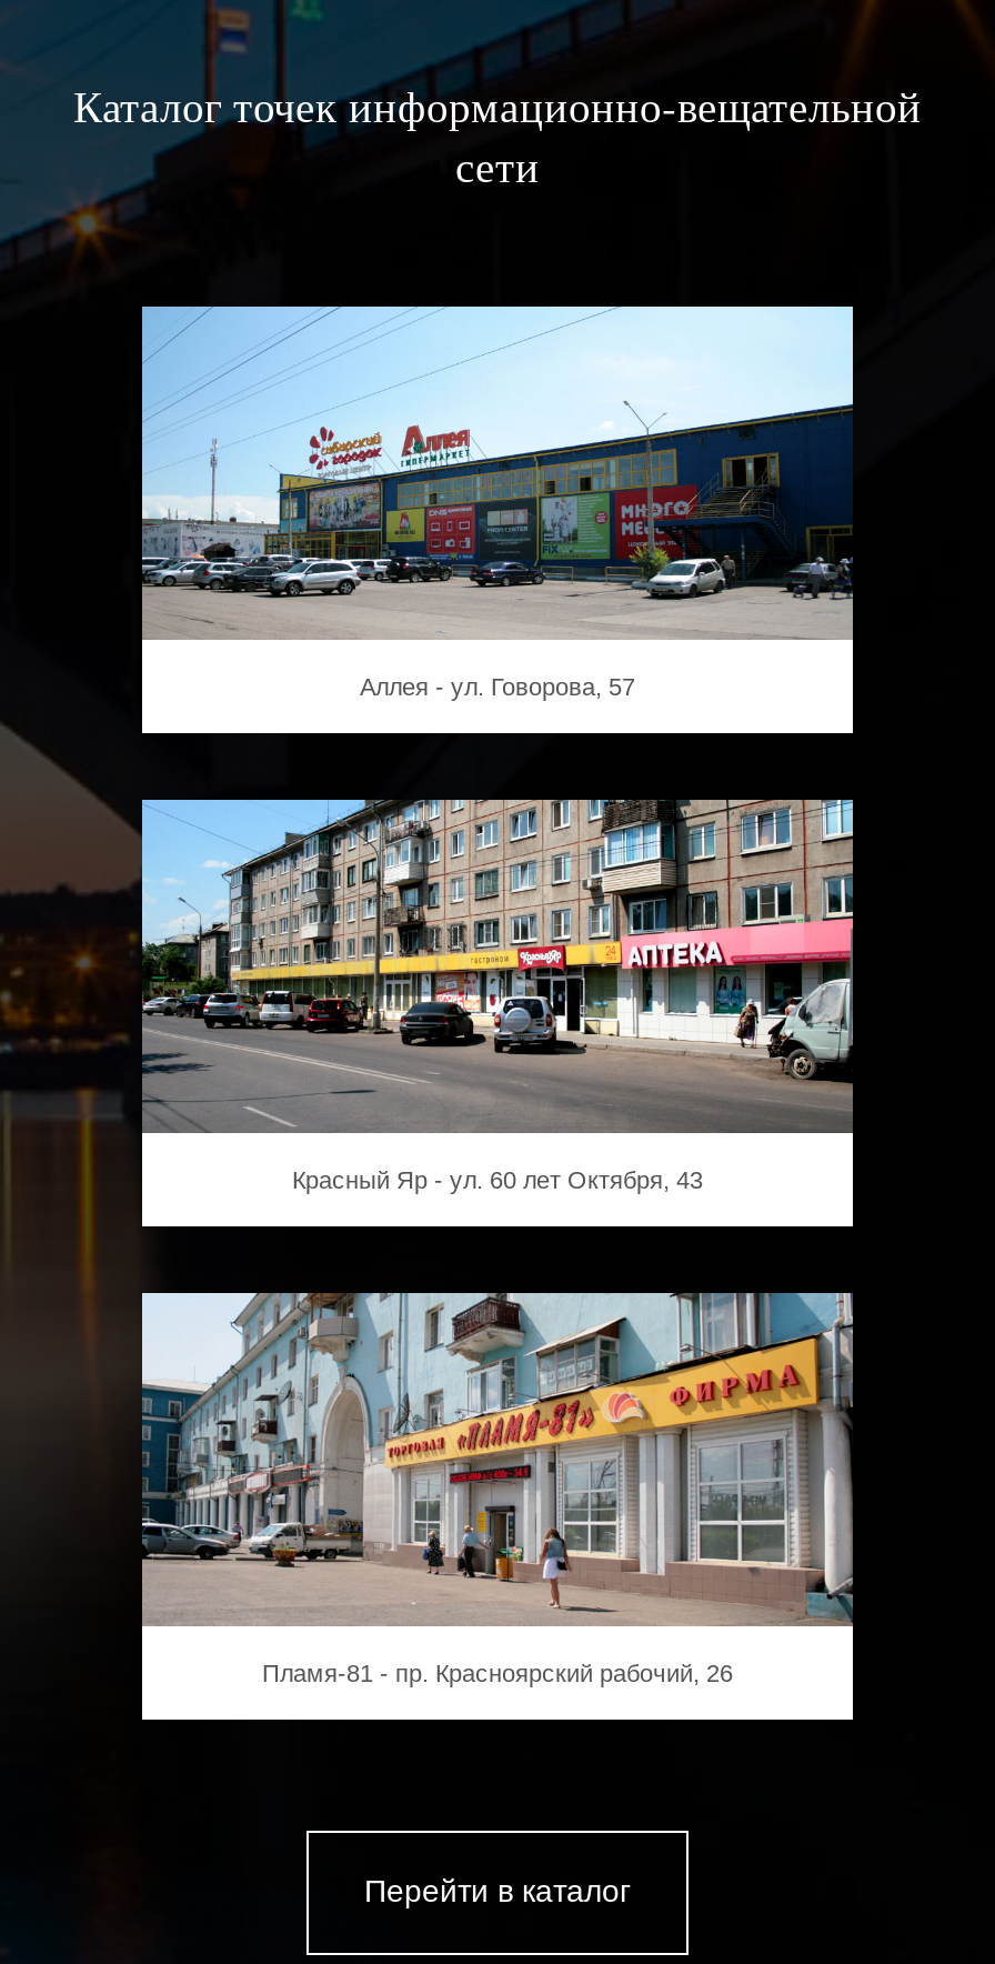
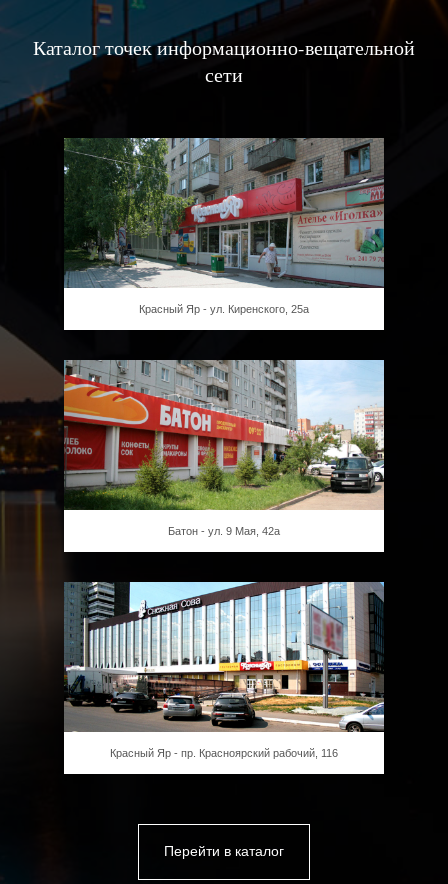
- [image]
- Аллея - ул. Говорова, 57
+ [image]
+ Красный Яр - ул. Киренского, 25а

- [image]
- Красный Яр - ул. 60 лет Октября, 43
+ [image]
+ Батон - ул. 9 Мая, 42а

- [image]
- Пламя-81 - пр. Красноярский рабочий, 26
+ [image]
+ Красный Яр - пр. Красноярский рабочий, 116
